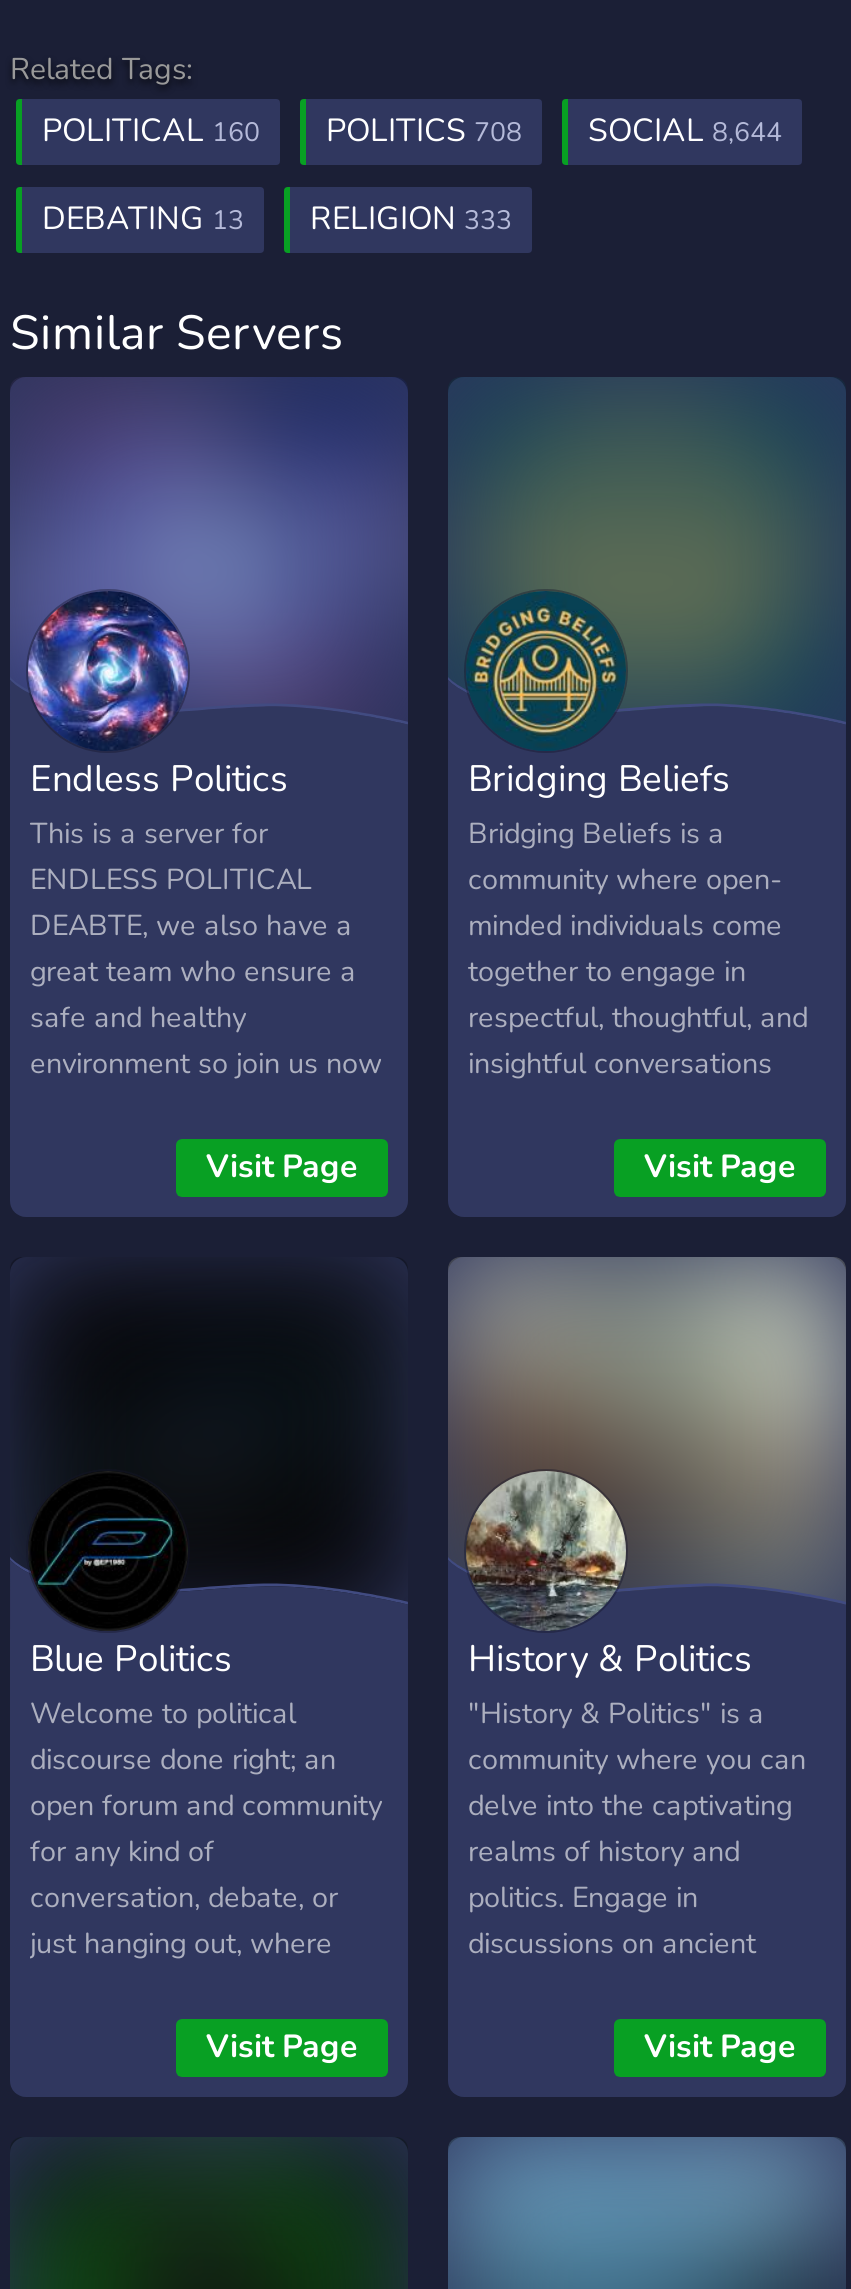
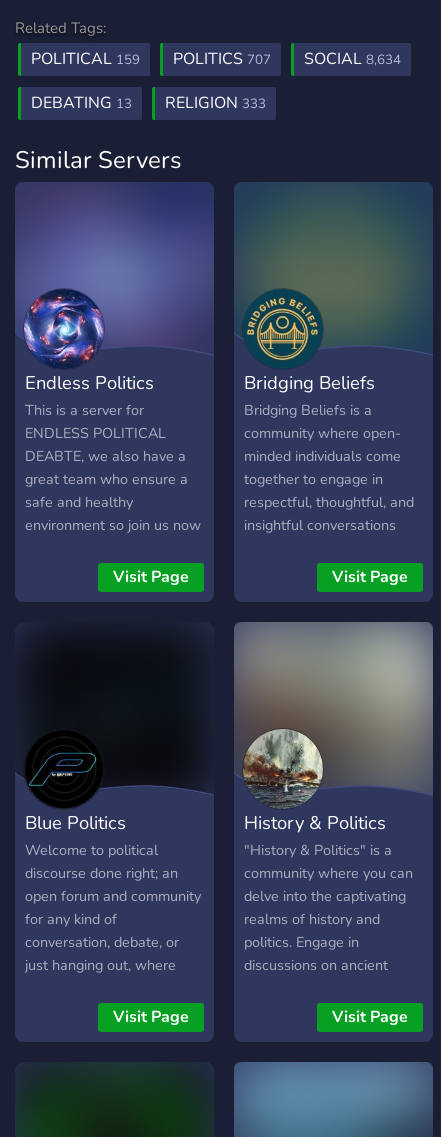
- POLITICAL 160
+ POLITICAL 159

- POLITICS 708
+ POLITICS 707

- SOCIAL 8,644
+ SOCIAL 8,634
